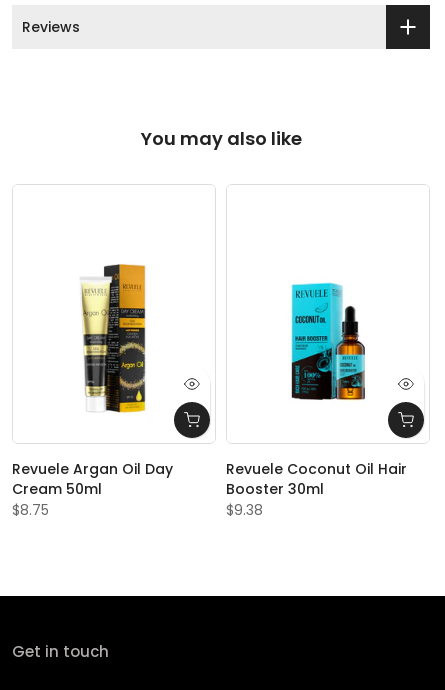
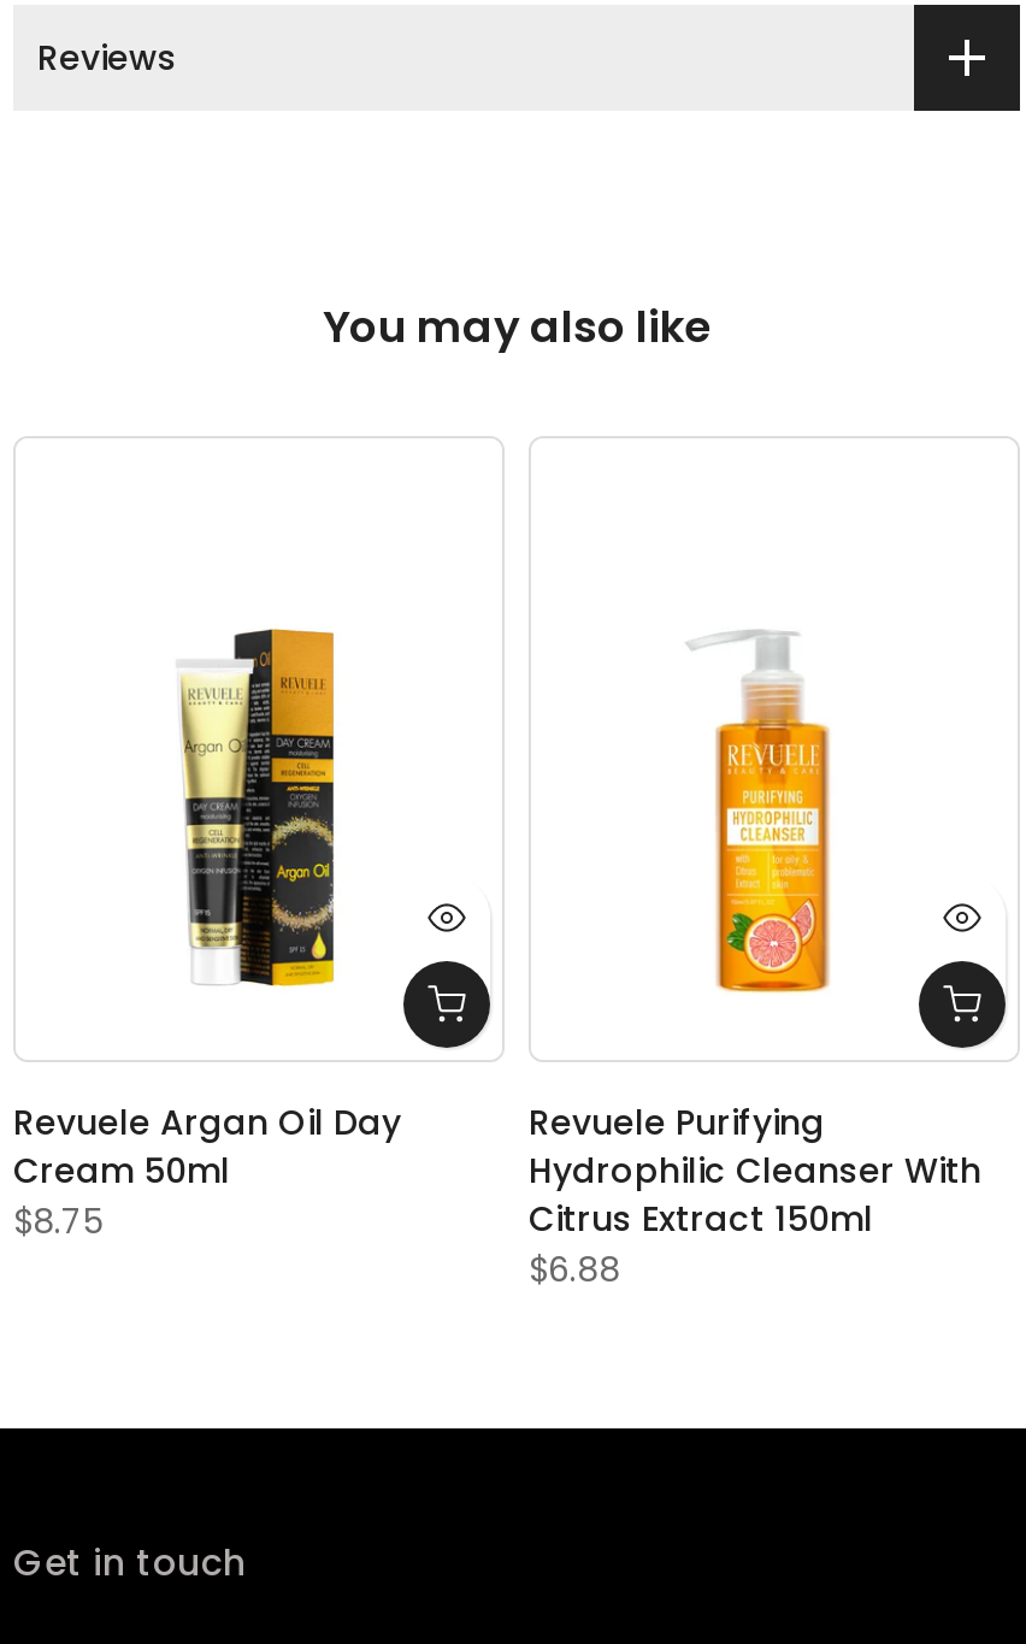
- [image]
+ [image]

- Revuele Coconut Oil Hair
- Booster 30ml
- $9.38
+ Revuele Purifying
+ Hydrophilic Cleanser With
+ Citrus Extract 150ml
+ $6.88
